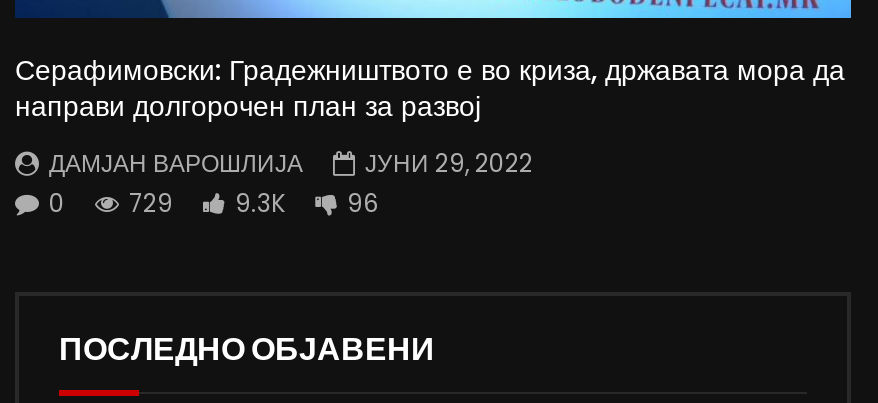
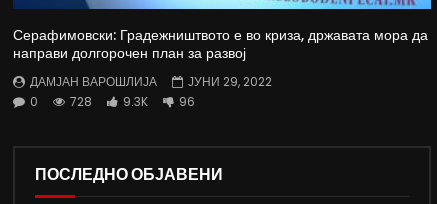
- 0 729 9.3K 96
+ 0 728 9.3K 96
